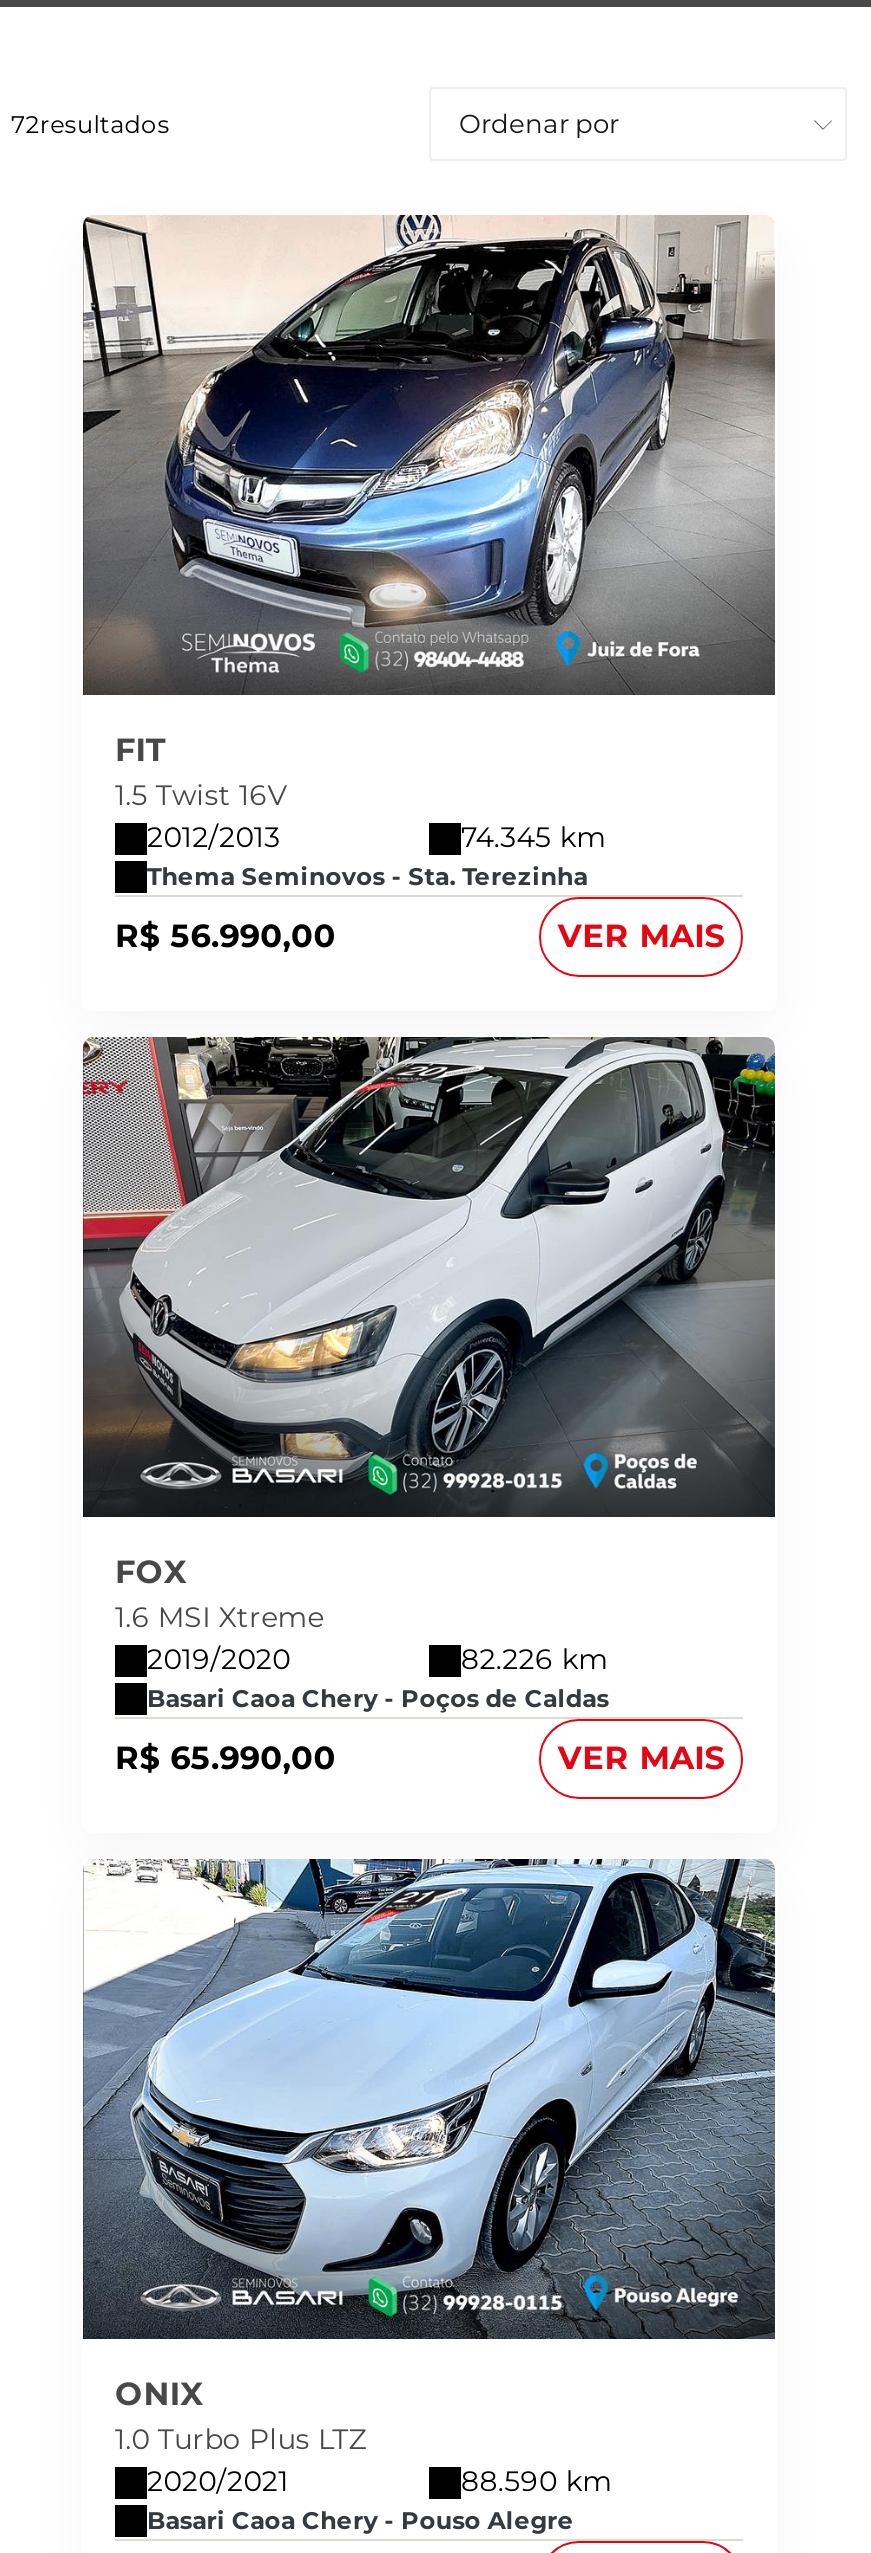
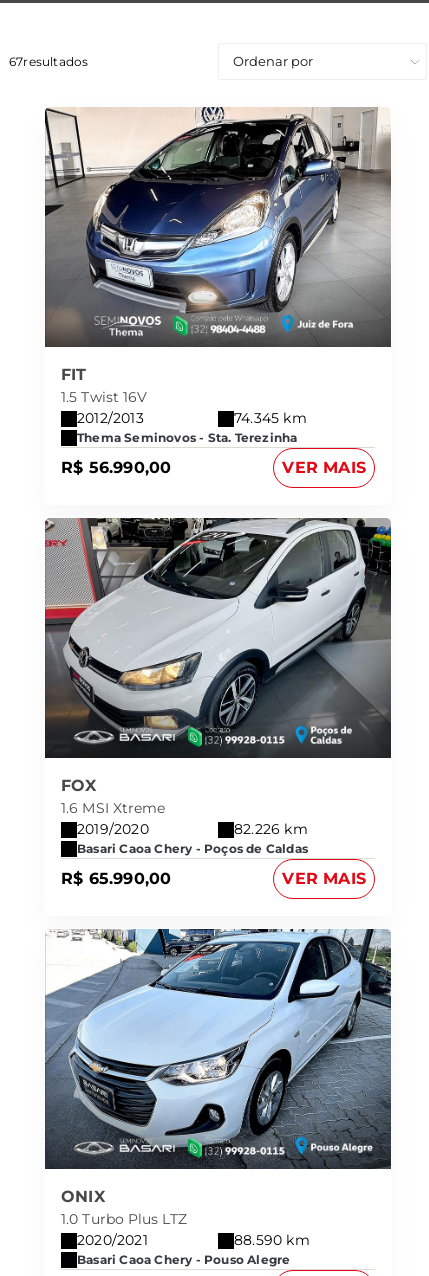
- 72resultados
+ 67resultados
